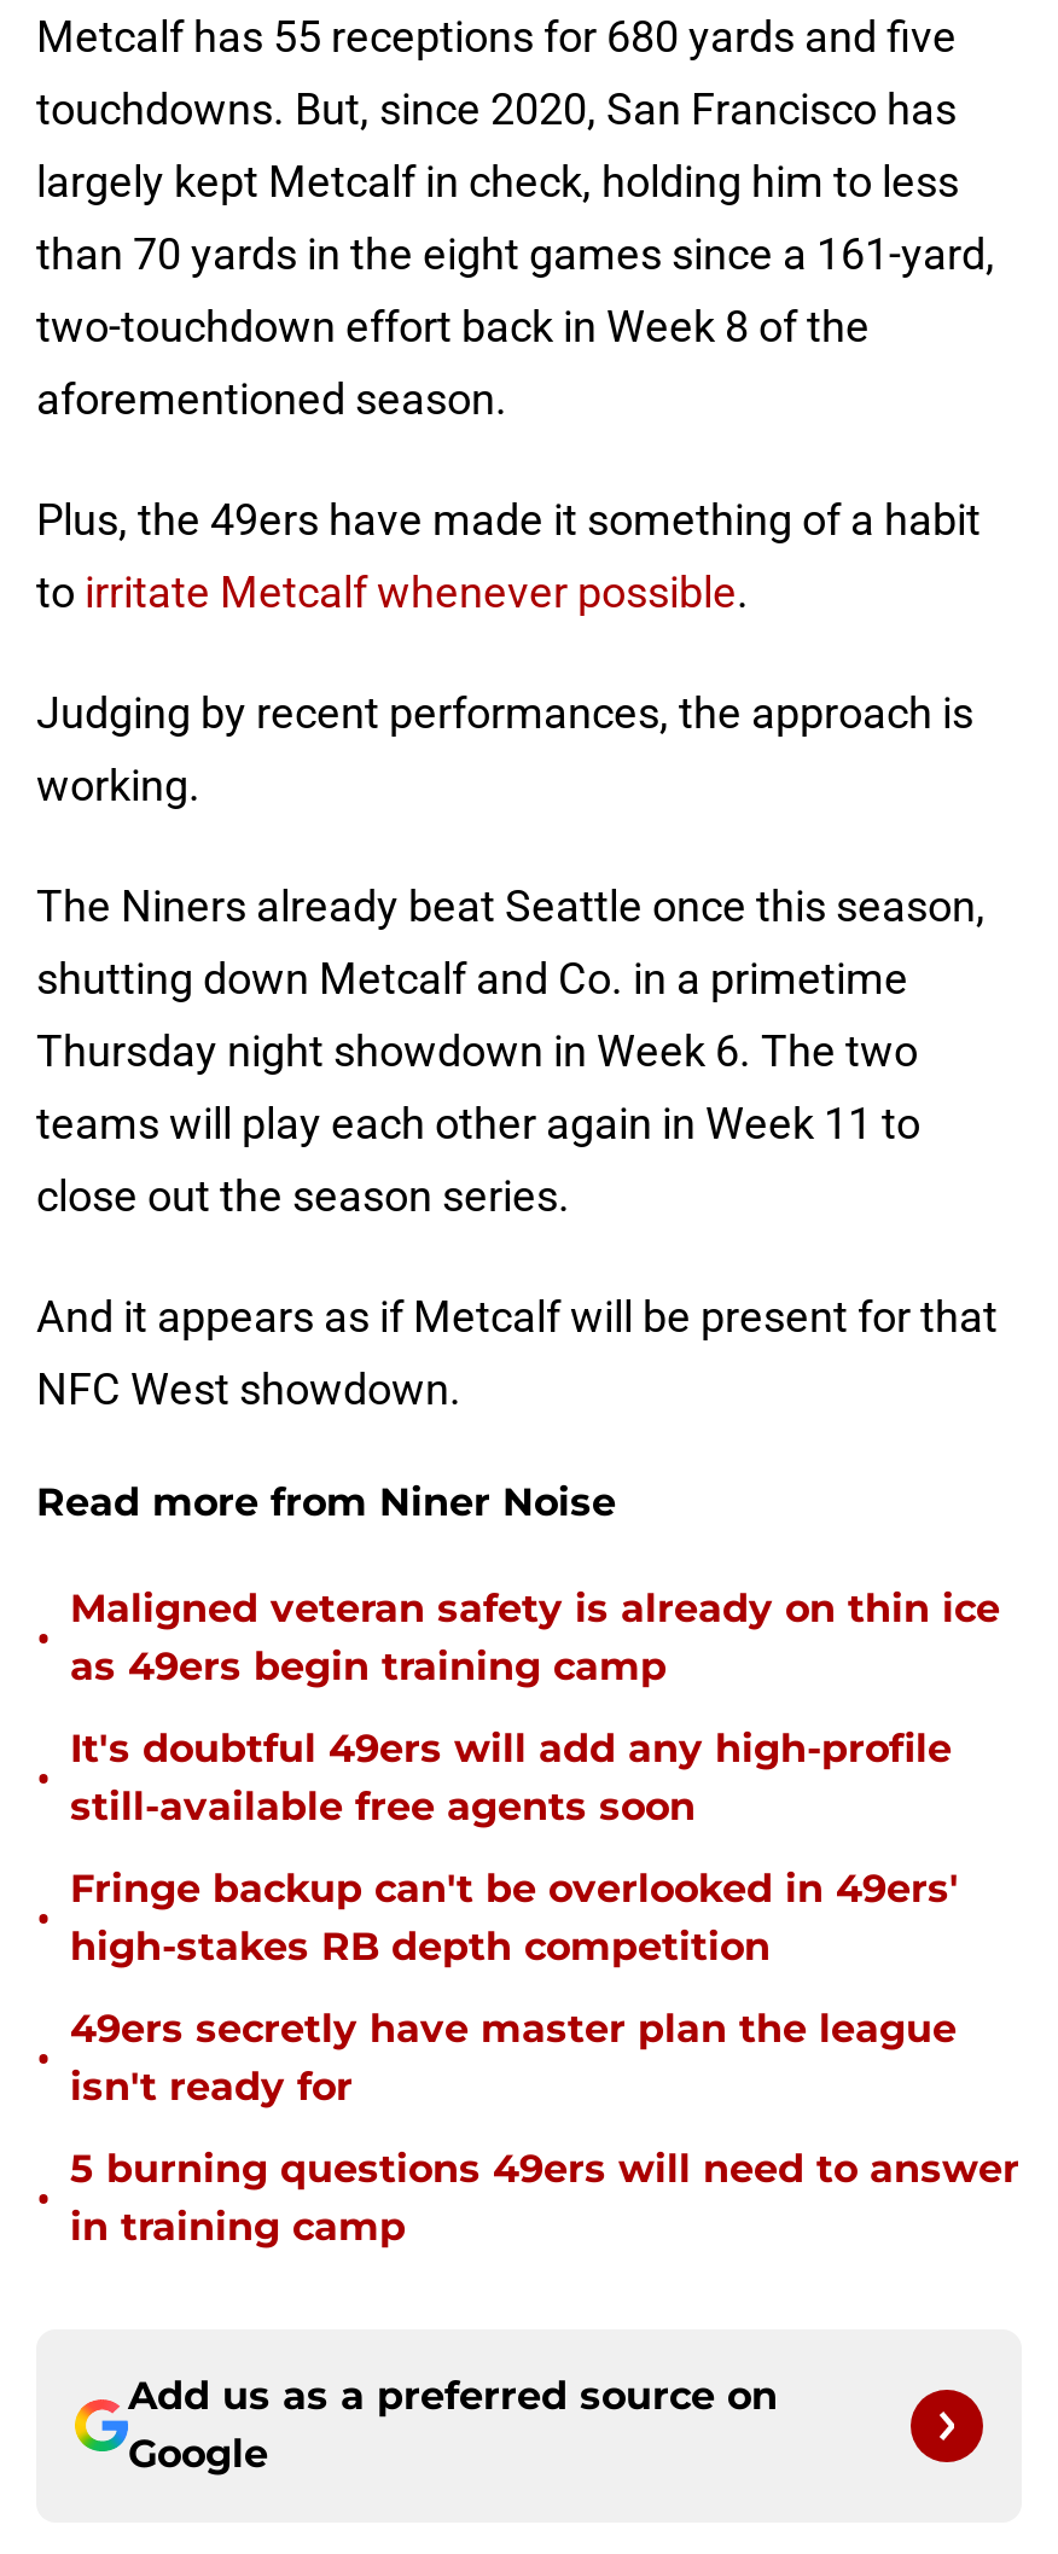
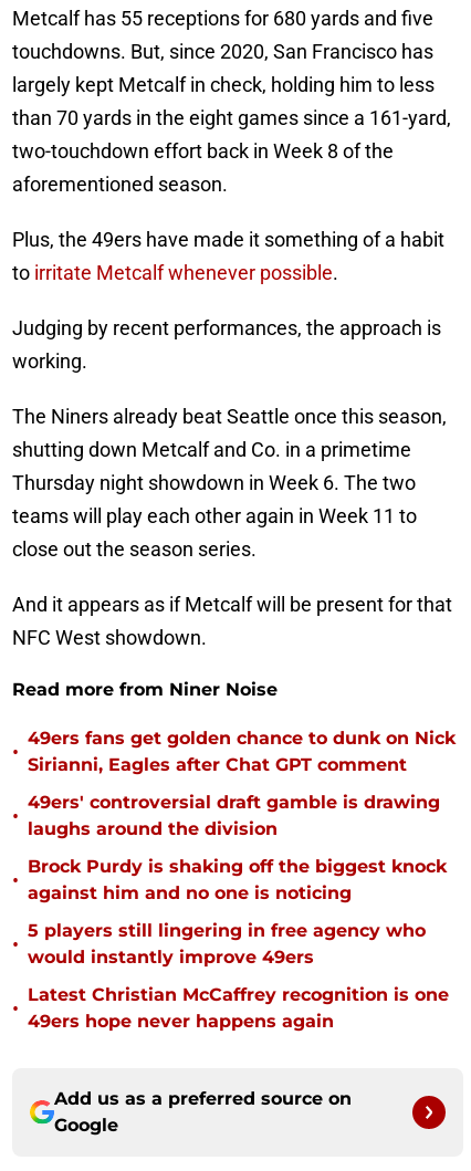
- Maligned veteran safety is already on thin ice
- as 49ers begin training camp
+ 49ers fans get golden chance to dunk on Nick
+ Sirianni, Eagles after Chat GPT comment

- It's doubtful 49ers will add any high-profile
- still-available free agents soon
+ 49ers' controversial draft gamble is drawing
+ laughs around the division

- Fringe backup can't be overlooked in 49ers'
- high-stakes RB depth competition
+ Brock Purdy is shaking off the biggest knock
+ against him and no one is noticing

- 49ers secretly have master plan the league
- isn't ready for
+ 5 players still lingering in free agency who
+ would instantly improve 49ers

- 5 burning questions 49ers will need to answer
- in training camp
+ Latest Christian McCaffrey recognition is one
+ 49ers hope never happens again
